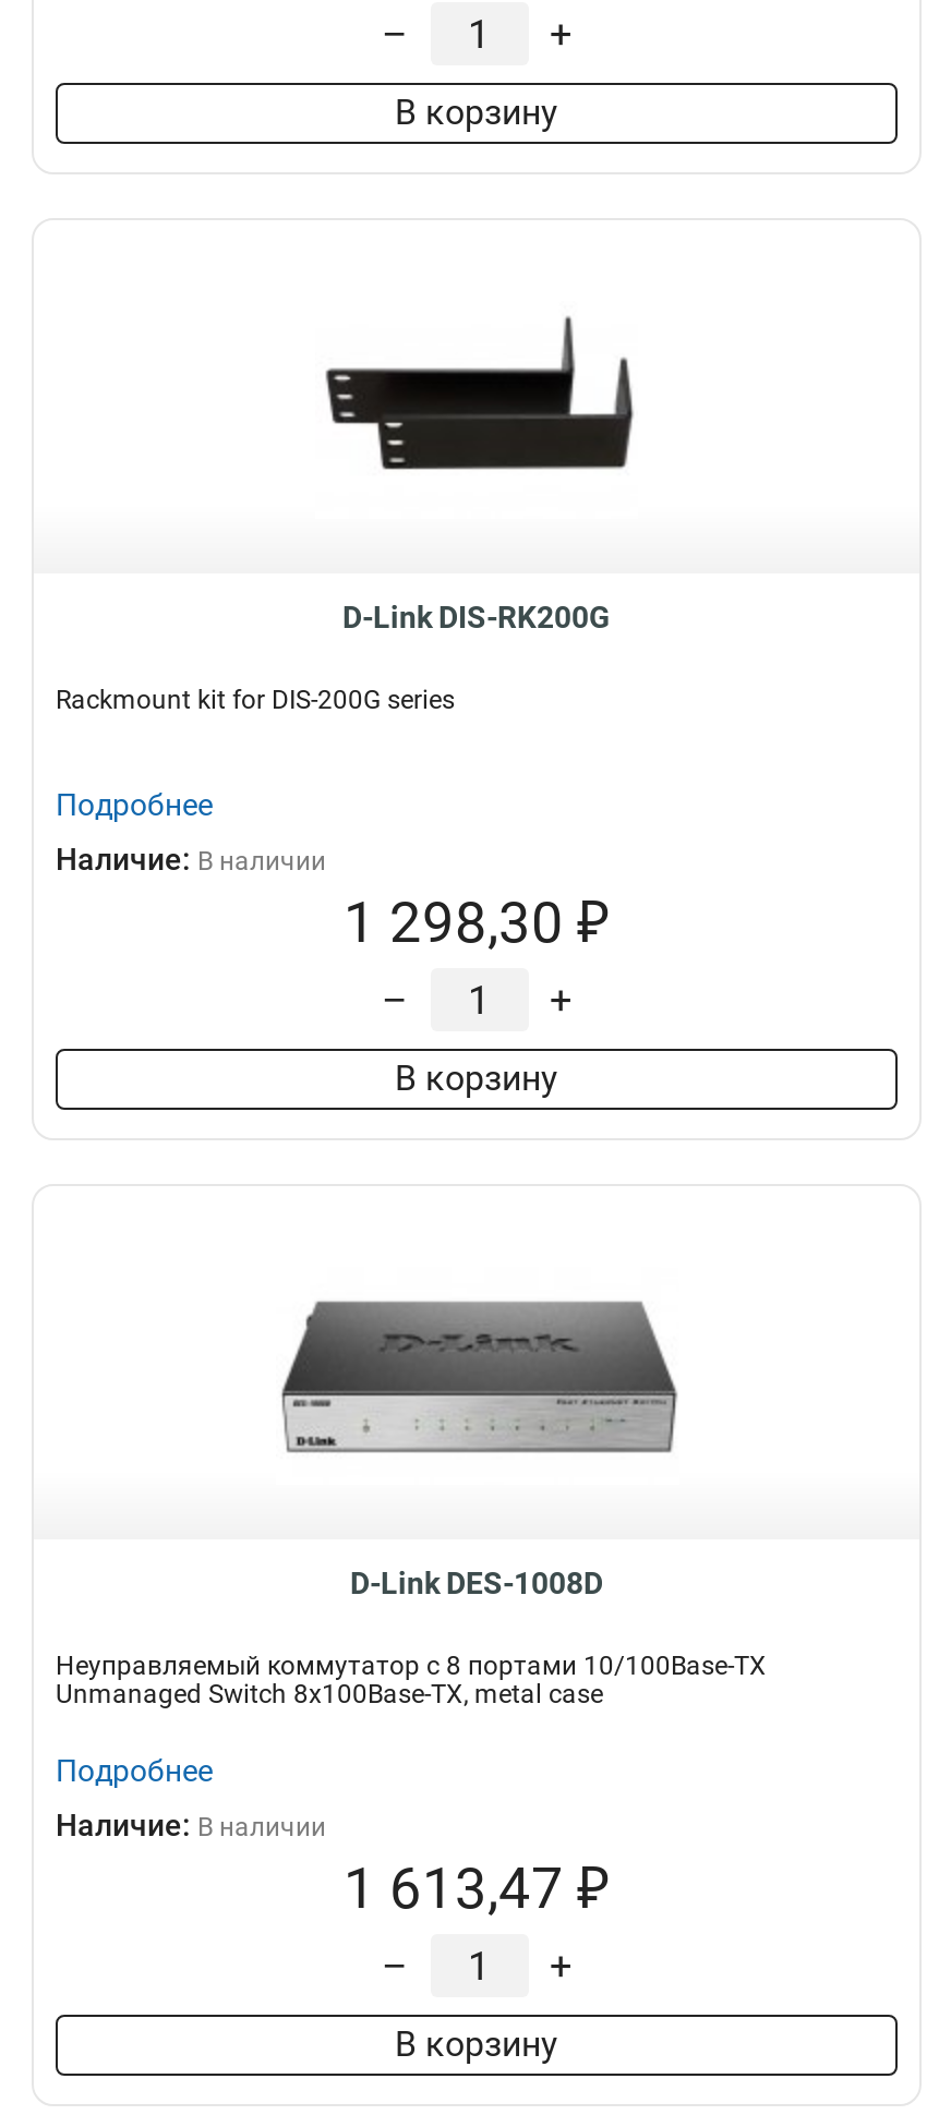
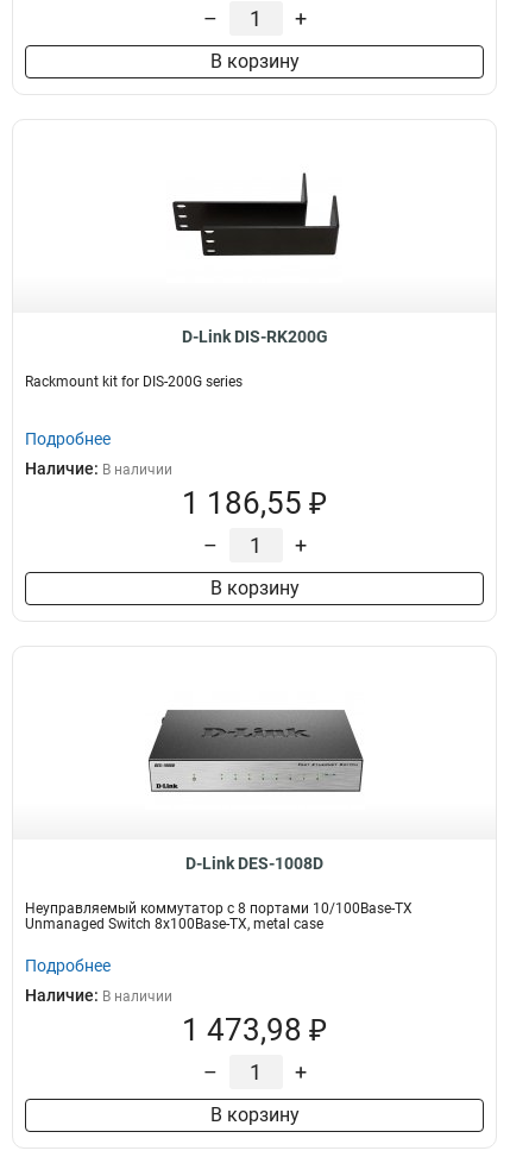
- 1 298,30 ₽
+ 1 186,55 ₽

- 1 613,47 ₽
+ 1 473,98 ₽
